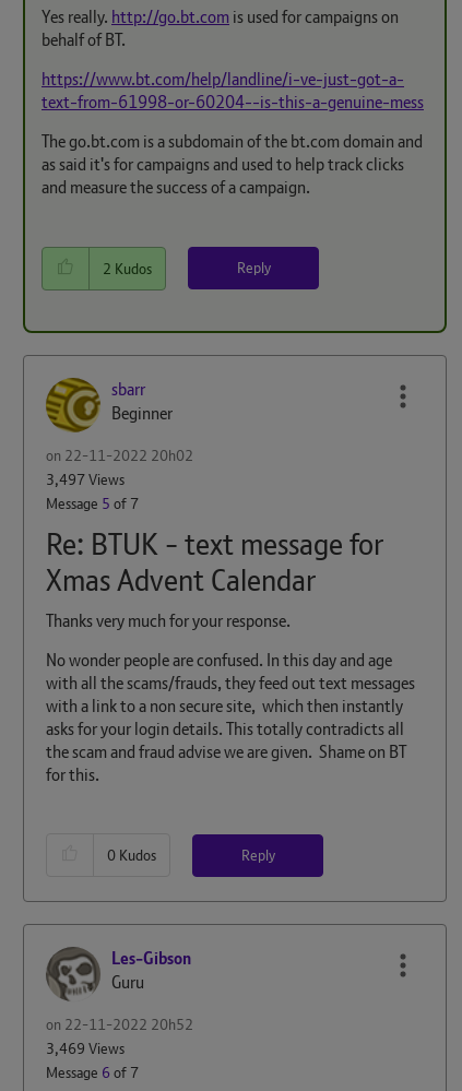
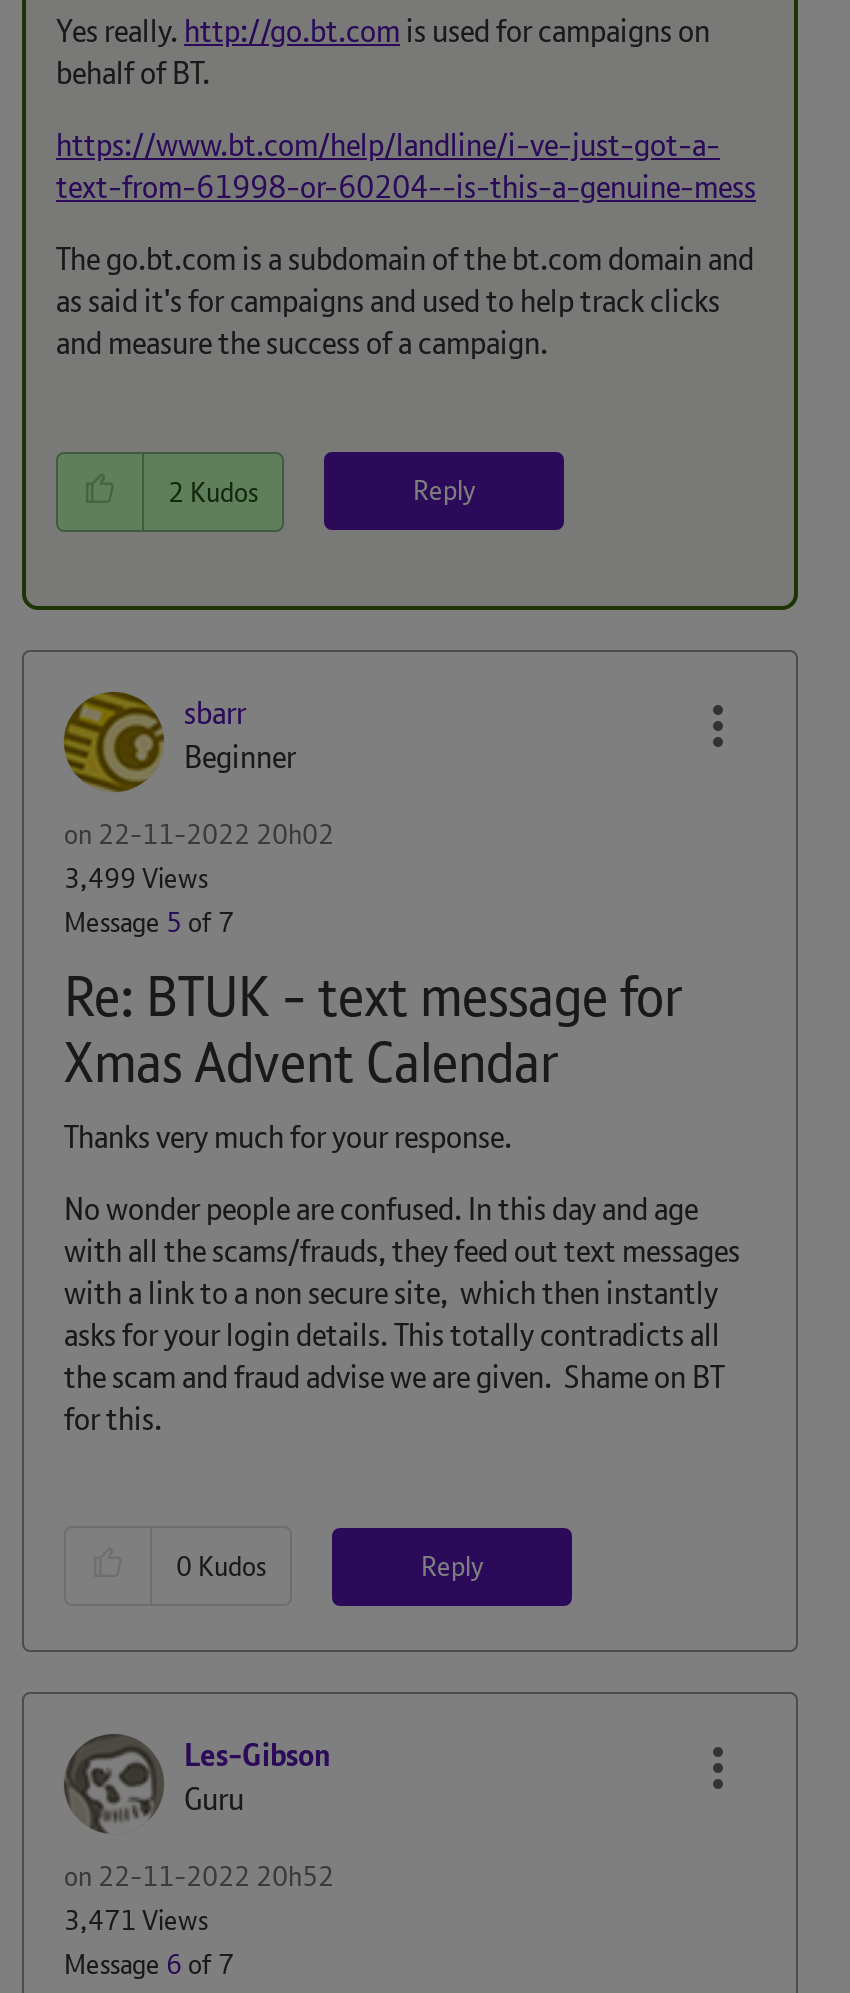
- 3,497 Views
+ 3,499 Views

- 3,469 Views
+ 3,471 Views
